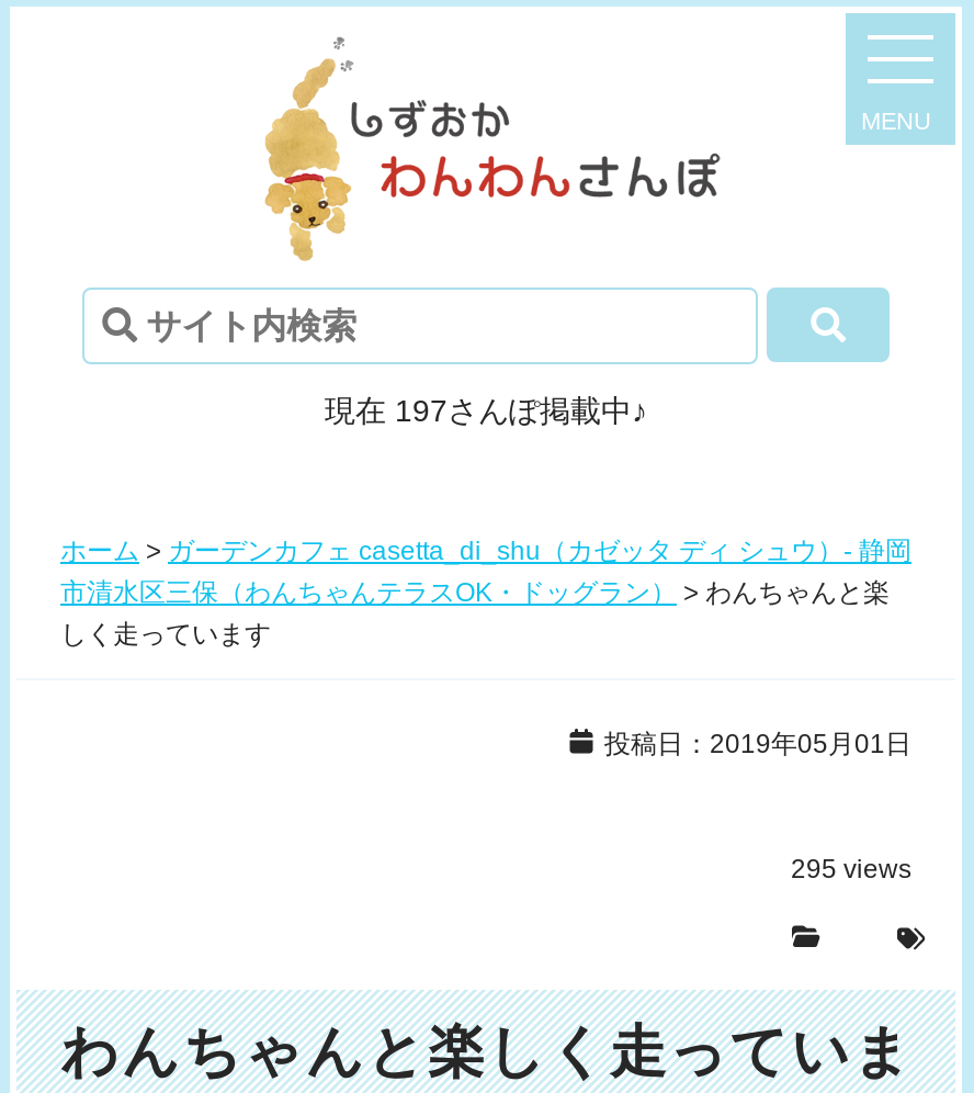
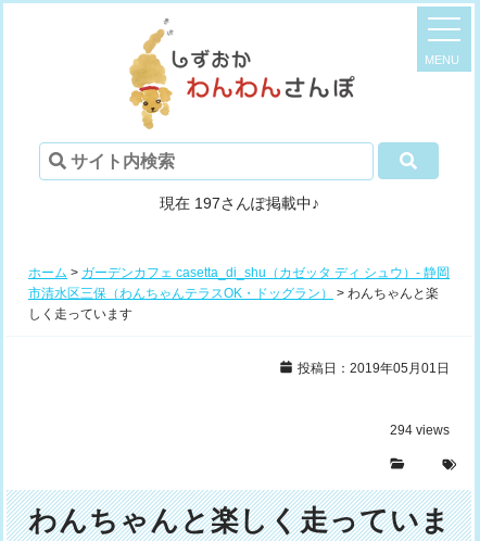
- 295 views
+ 294 views
